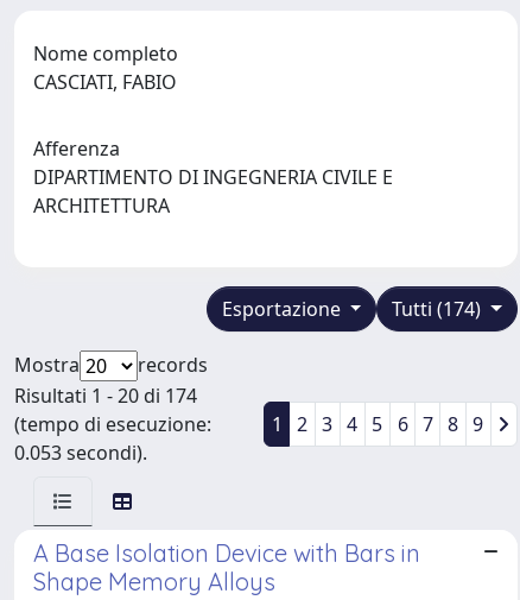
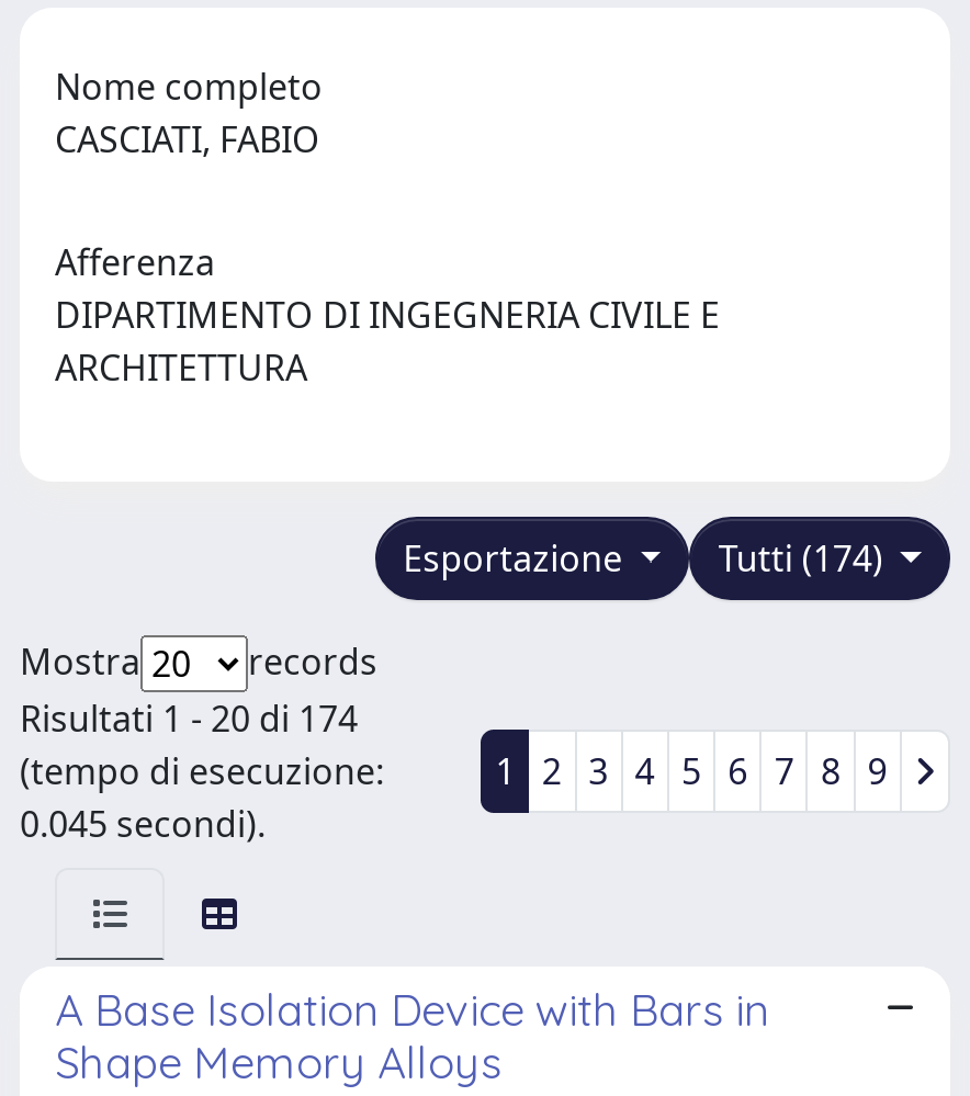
- 0.053 secondi).
+ 0.045 secondi).
